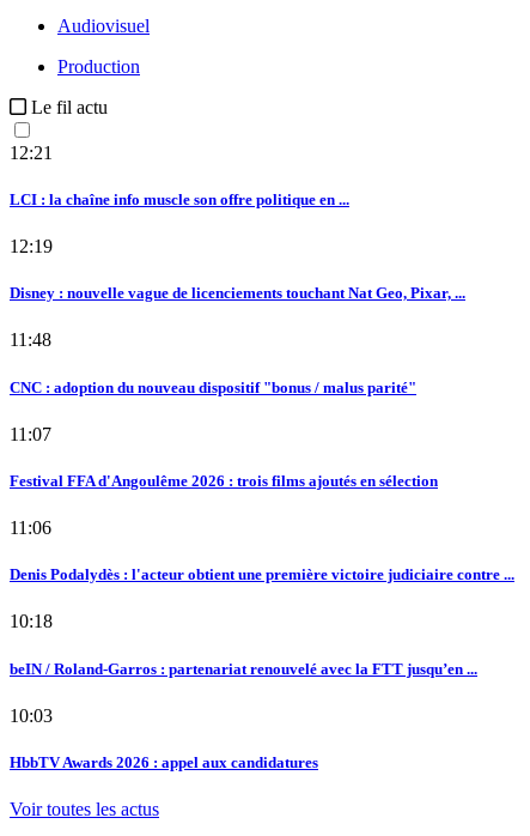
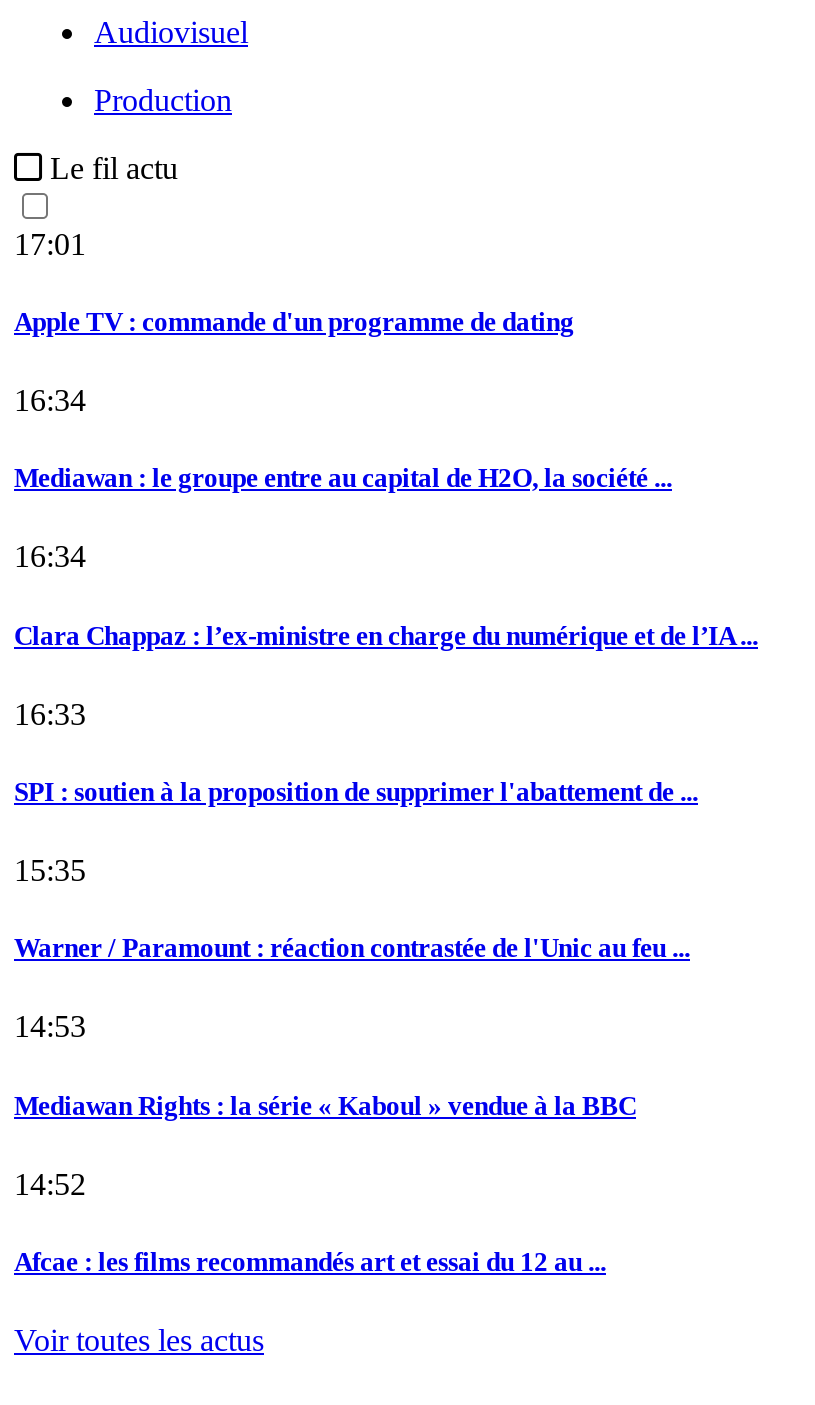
- 12:21
+ 17:01

- LCI : la chaîne info muscle son offre politique en ...
+ Apple TV : commande d'un programme de dating

- 12:19
+ 16:34

- Disney : nouvelle vague de licenciements touchant Nat Geo, Pixar, ...
+ Mediawan : le groupe entre au capital de H2O, la société ...

- 11:48
+ 16:34

- CNC : adoption du nouveau dispositif "bonus / malus parité"
+ Clara Chappaz : l’ex-ministre en charge du numérique et de l’IA ...

- 11:07
+ 16:33

- Festival FFA d'Angoulême 2026 : trois films ajoutés en sélection
+ SPI : soutien à la proposition de supprimer l'abattement de ...

- 11:06
+ 15:35

- Denis Podalydès : l'acteur obtient une première victoire judiciaire contre ...
+ Warner / Paramount : réaction contrastée de l'Unic au feu ...

- 10:18
+ 14:53

- beIN / Roland-Garros : partenariat renouvelé avec la FTT jusqu’en ...
+ Mediawan Rights : la série « Kaboul » vendue à la BBC

- 10:03
+ 14:52

- HbbTV Awards 2026 : appel aux candidatures
+ Afcae : les films recommandés art et essai du 12 au ...
